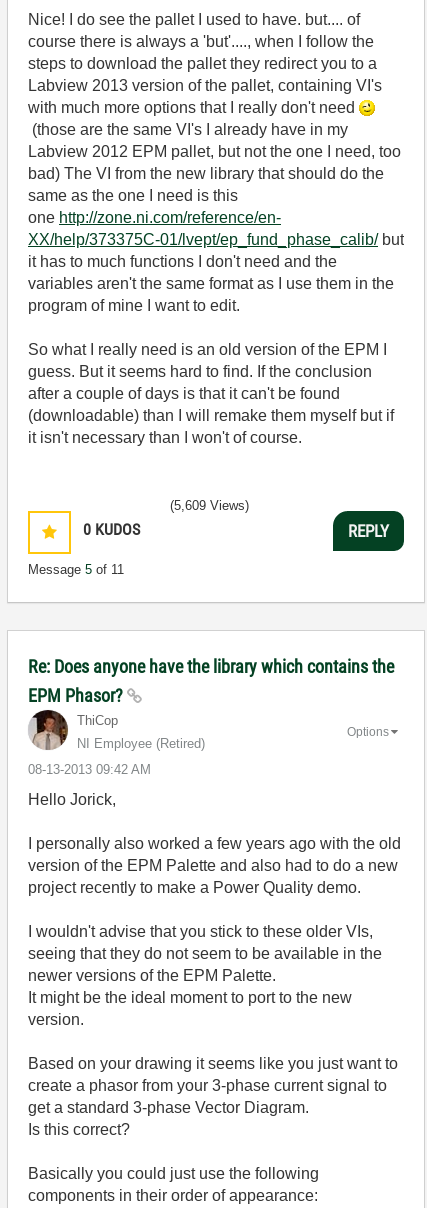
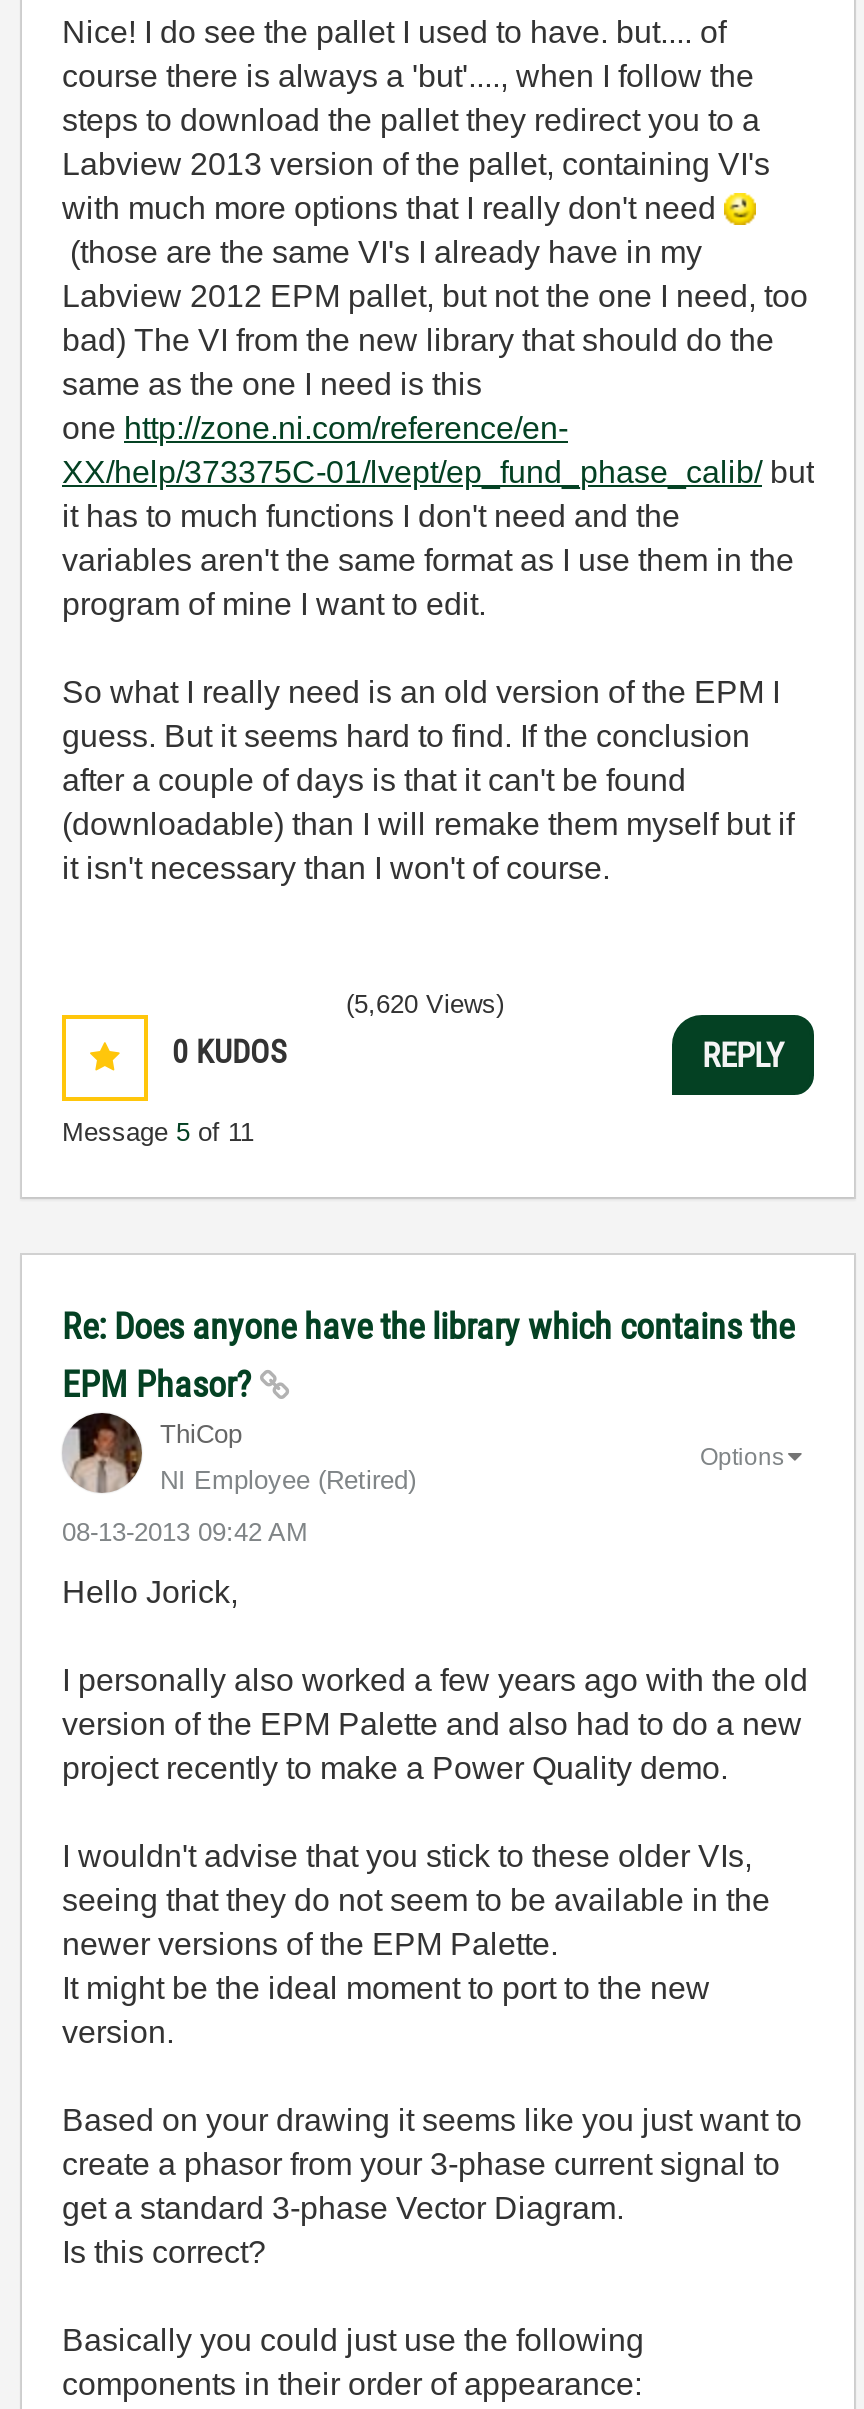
- (5,609 Views)
+ (5,620 Views)
